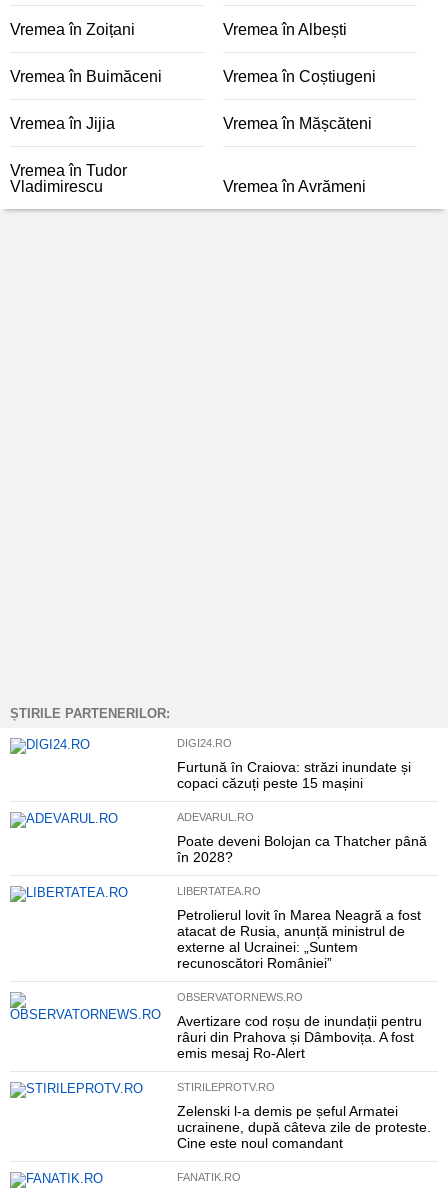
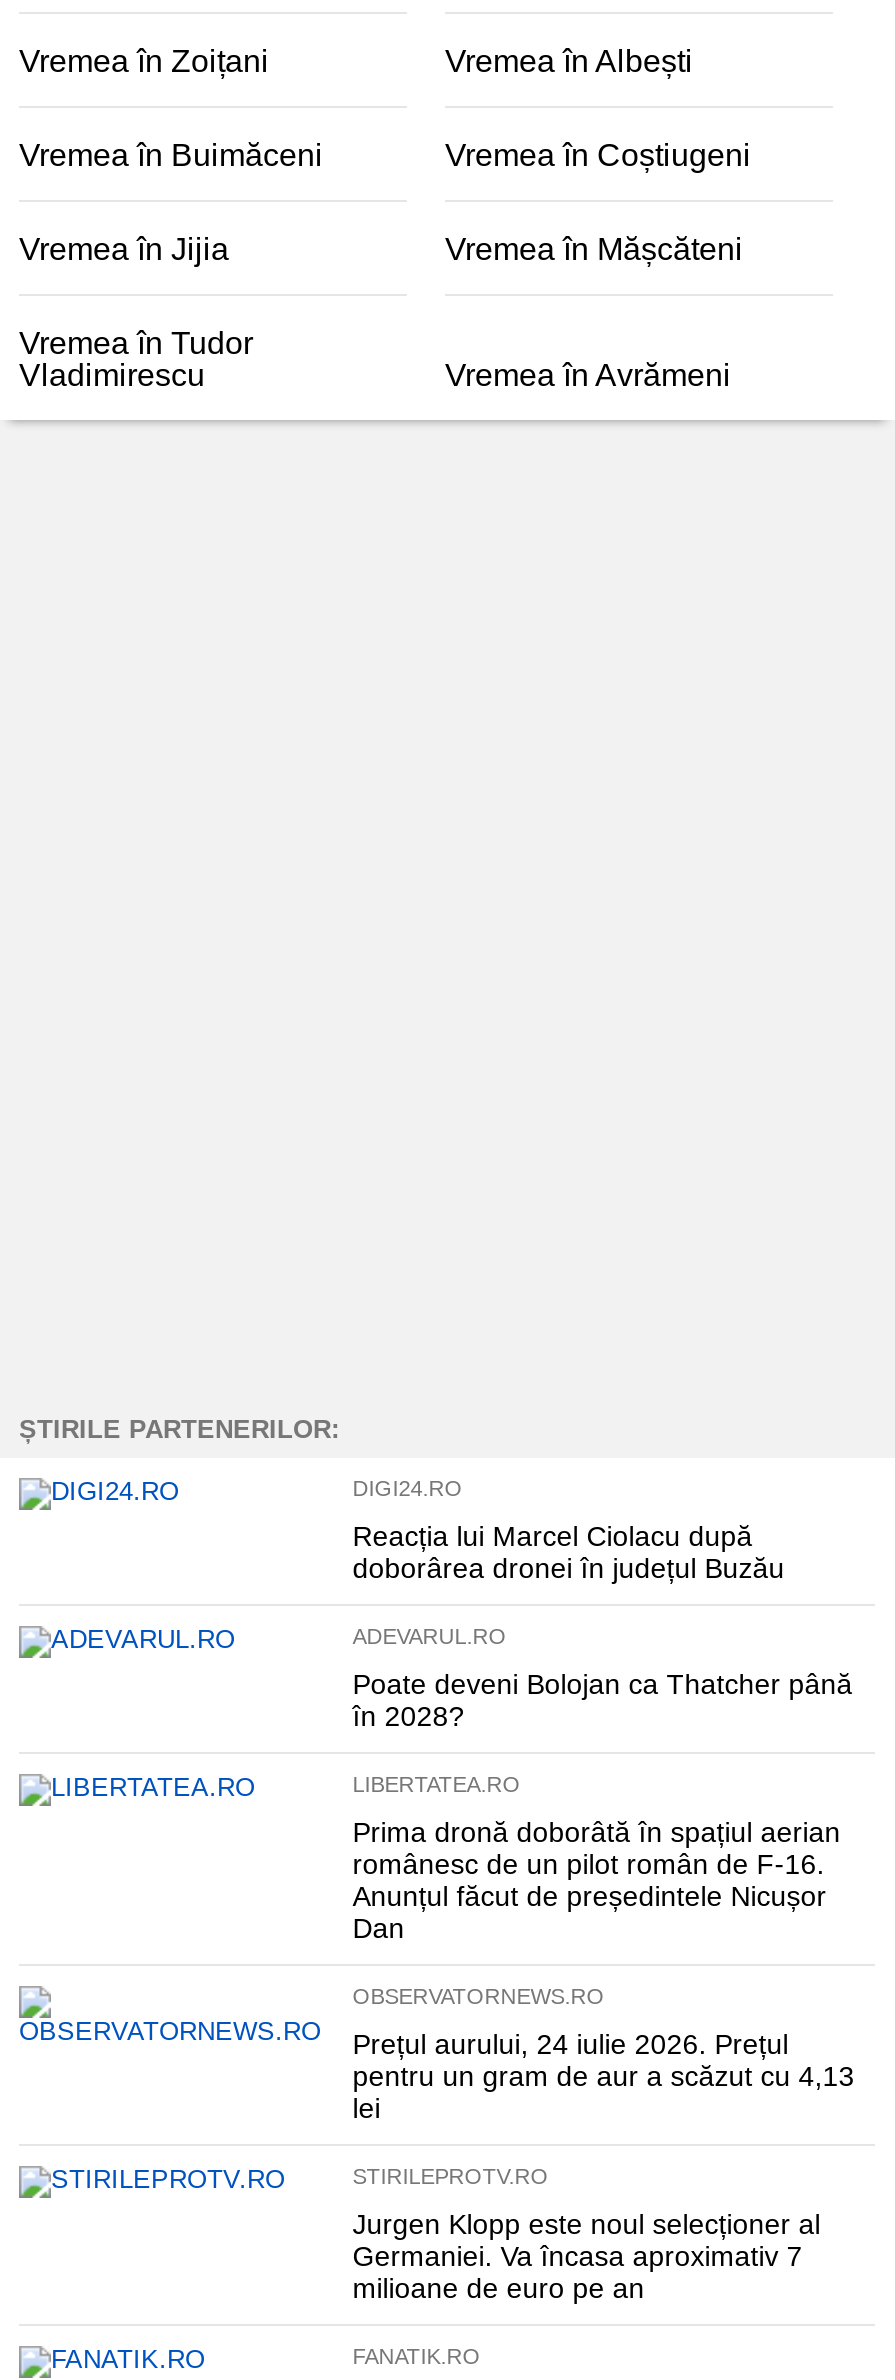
- Furtună în Craiova: străzi inundate și
- copaci căzuți peste 15 mașini
+ Reacția lui Marcel Ciolacu după
+ doborârea dronei în județul Buzău

- Petrolierul lovit în Marea Neagră a fost
- atacat de Rusia, anunță ministrul de
- externe al Ucrainei: „Suntem
- recunoscători României”
+ Prima dronă doborâtă în spațiul aerian
+ românesc de un pilot român de F-16.
+ Anunțul făcut de președintele Nicușor
+ Dan

- Avertizare cod roșu de inundații pentru
- râuri din Prahova și Dâmbovița. A fost
- emis mesaj Ro-Alert
+ Prețul aurului, 24 iulie 2026. Prețul
+ pentru un gram de aur a scăzut cu 4,13
+ lei

- Zelenski l-a demis pe șeful Armatei
- ucrainene, după câteva zile de proteste.
- Cine este noul comandant
+ Jurgen Klopp este noul selecționer al
+ Germaniei. Va încasa aproximativ 7
+ milioane de euro pe an
